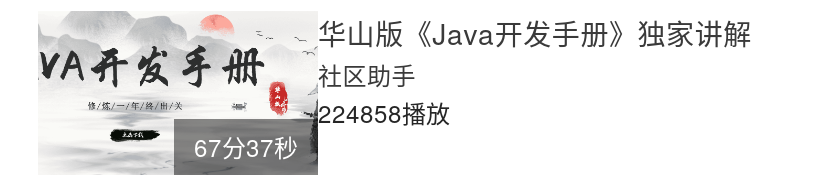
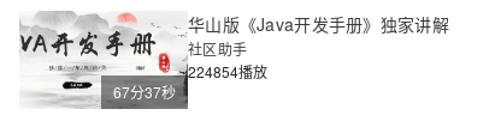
- 224858播放
+ 224854播放
